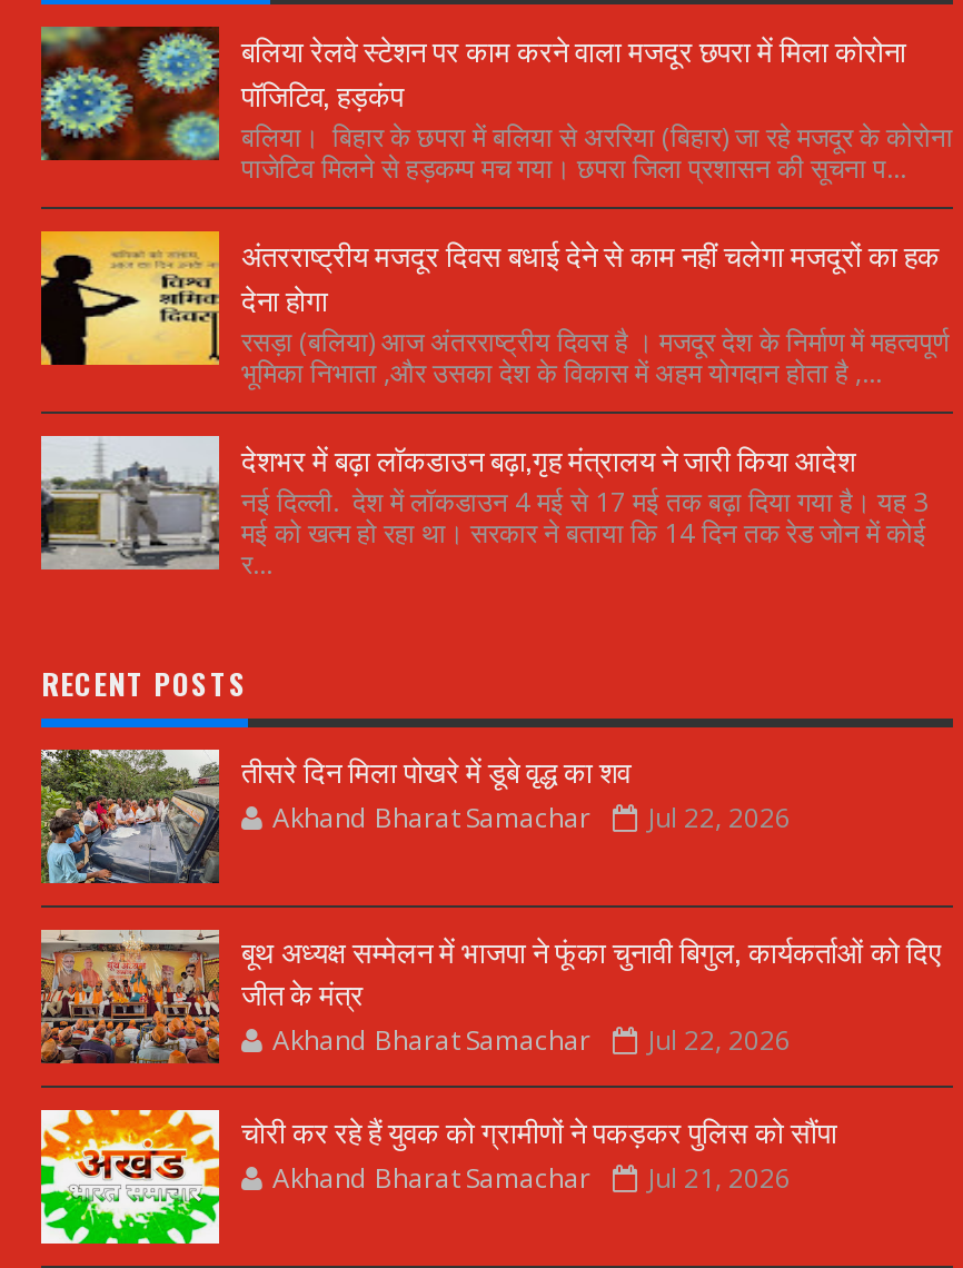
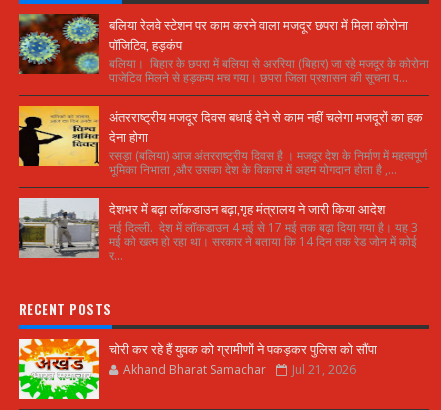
- [image]
- तीसरे दिन मिला पोखरे में डूबे वृद्ध का शव
- Akhand Bharat Samachar
- Jul 22, 2026
- बूथ अध्यक्ष सम्मेलन में भाजपा ने फूंका चुनावी बिगुल, कार्यकर्ताओं को दिए
- जीत के मंत्र
- Akhand Bharat Samachar
- Jul 22, 2026

- [image]
